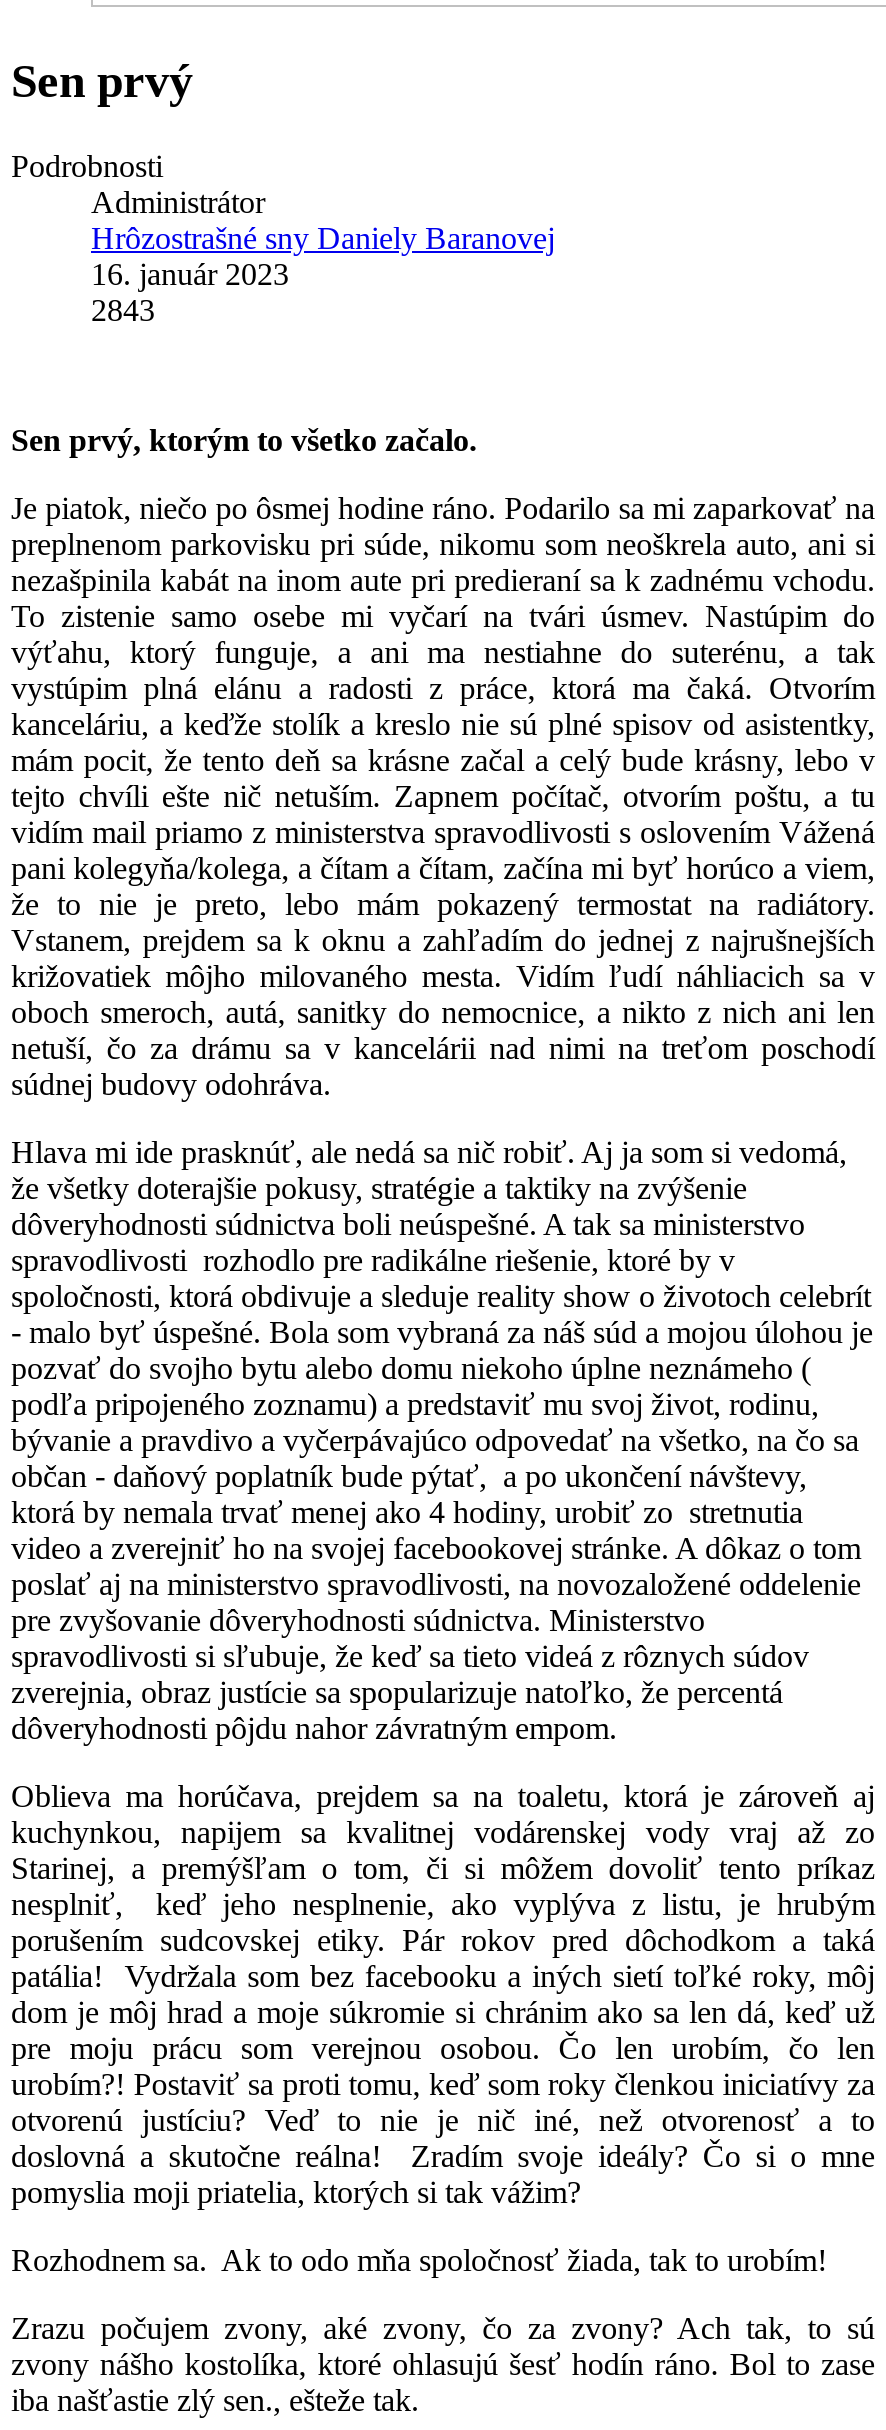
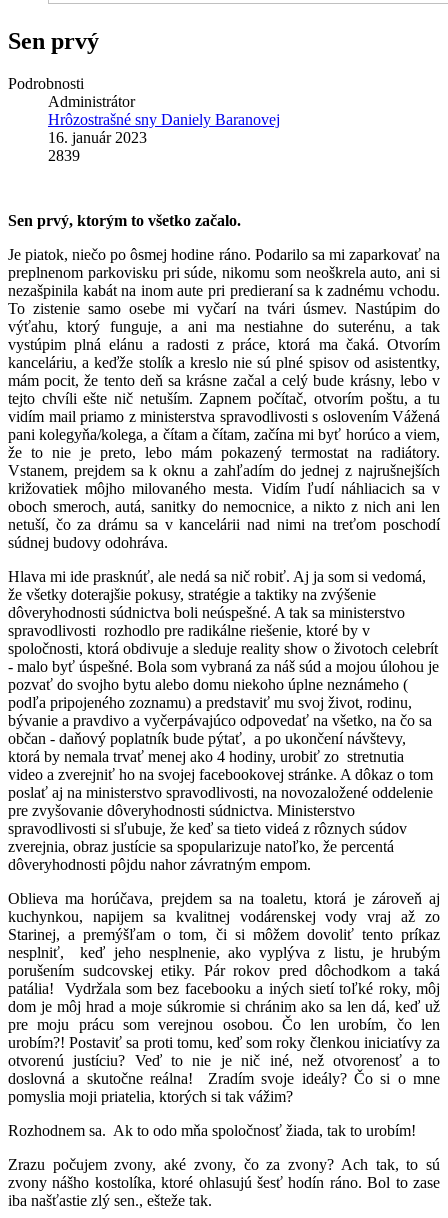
- 2843
+ 2839
